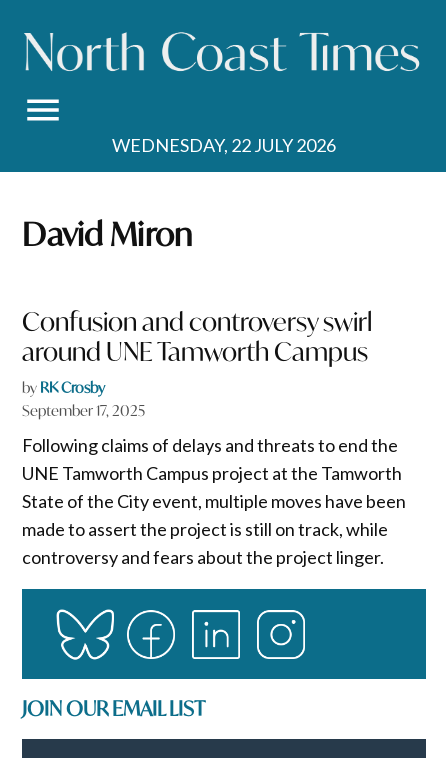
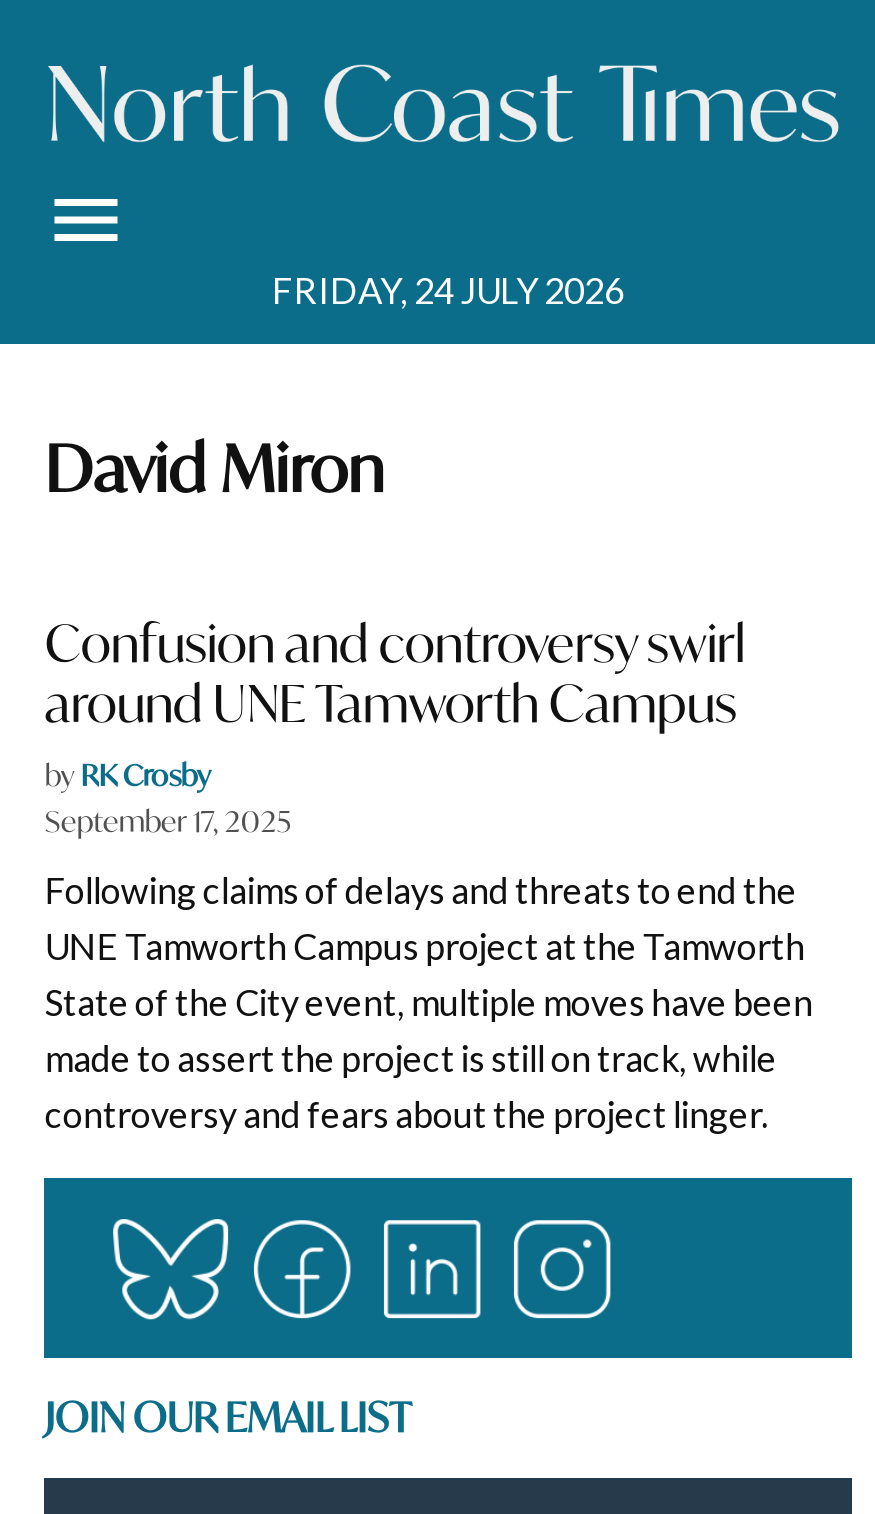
- WEDNESDAY, 22 JULY 2026
+ FRIDAY, 24 JULY 2026
